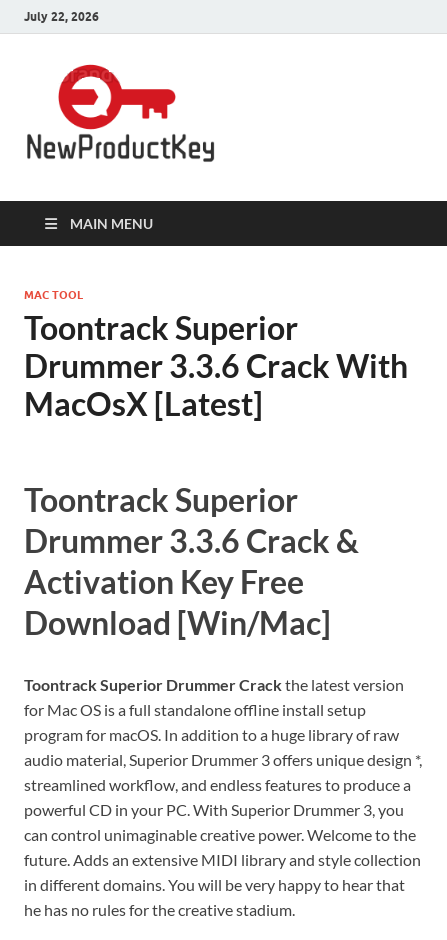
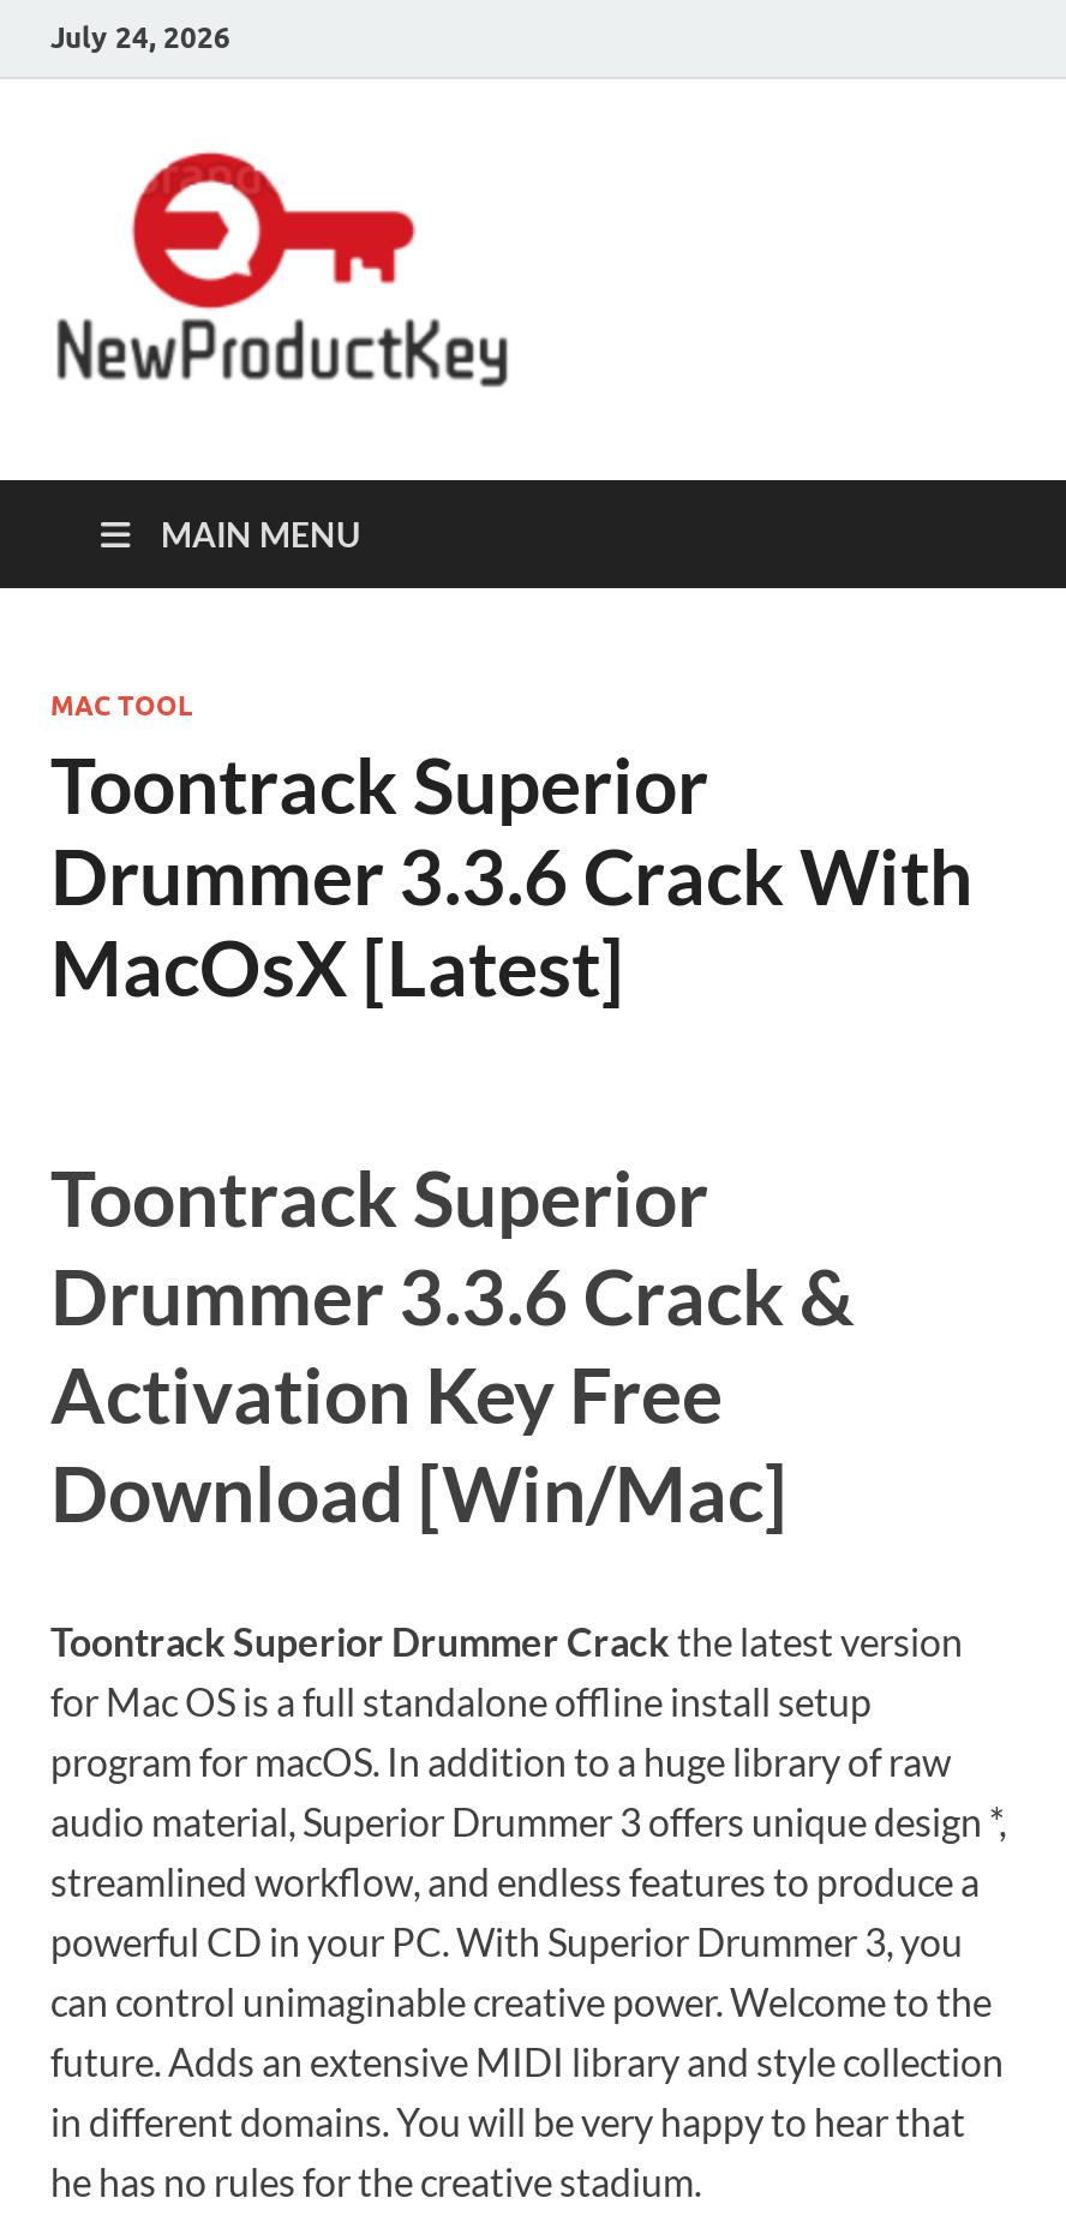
- July 22, 2026
+ July 24, 2026
